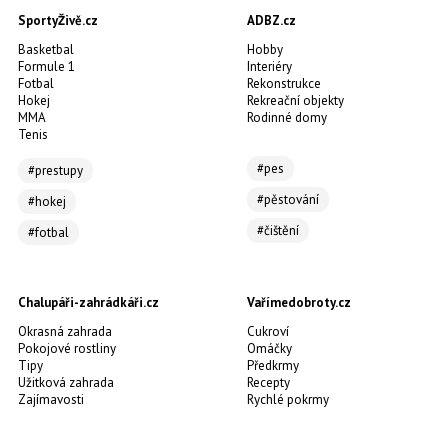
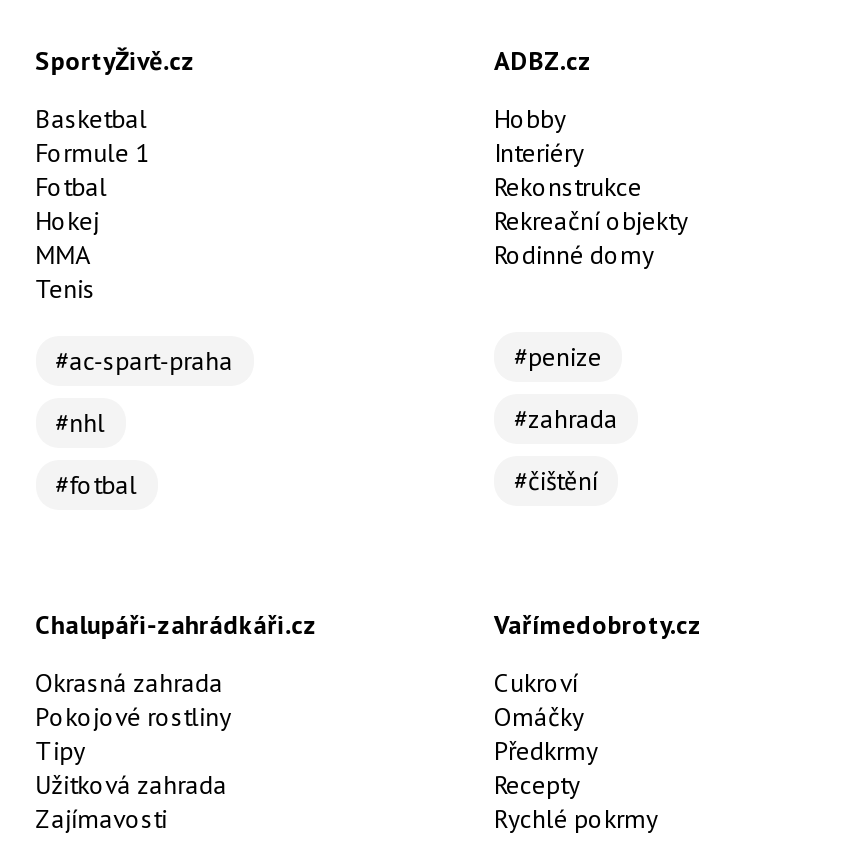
- #prestupy
+ #ac-spart-praha

- #pes
+ #penize

- #hokej
+ #nhl

- #pěstování
+ #zahrada
